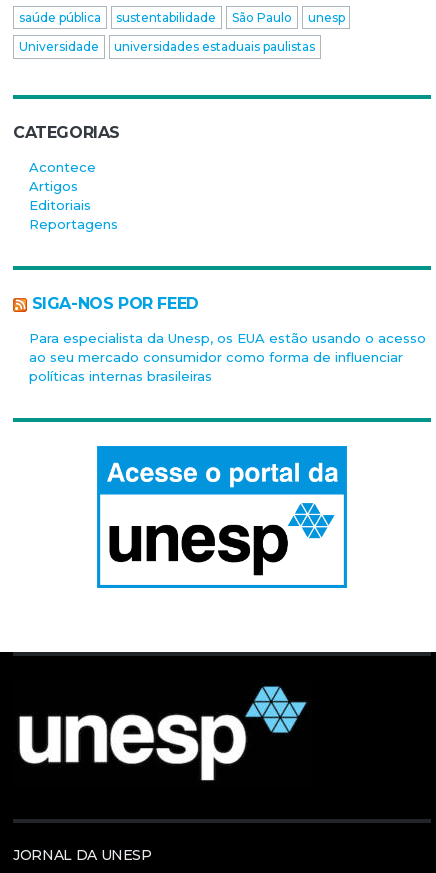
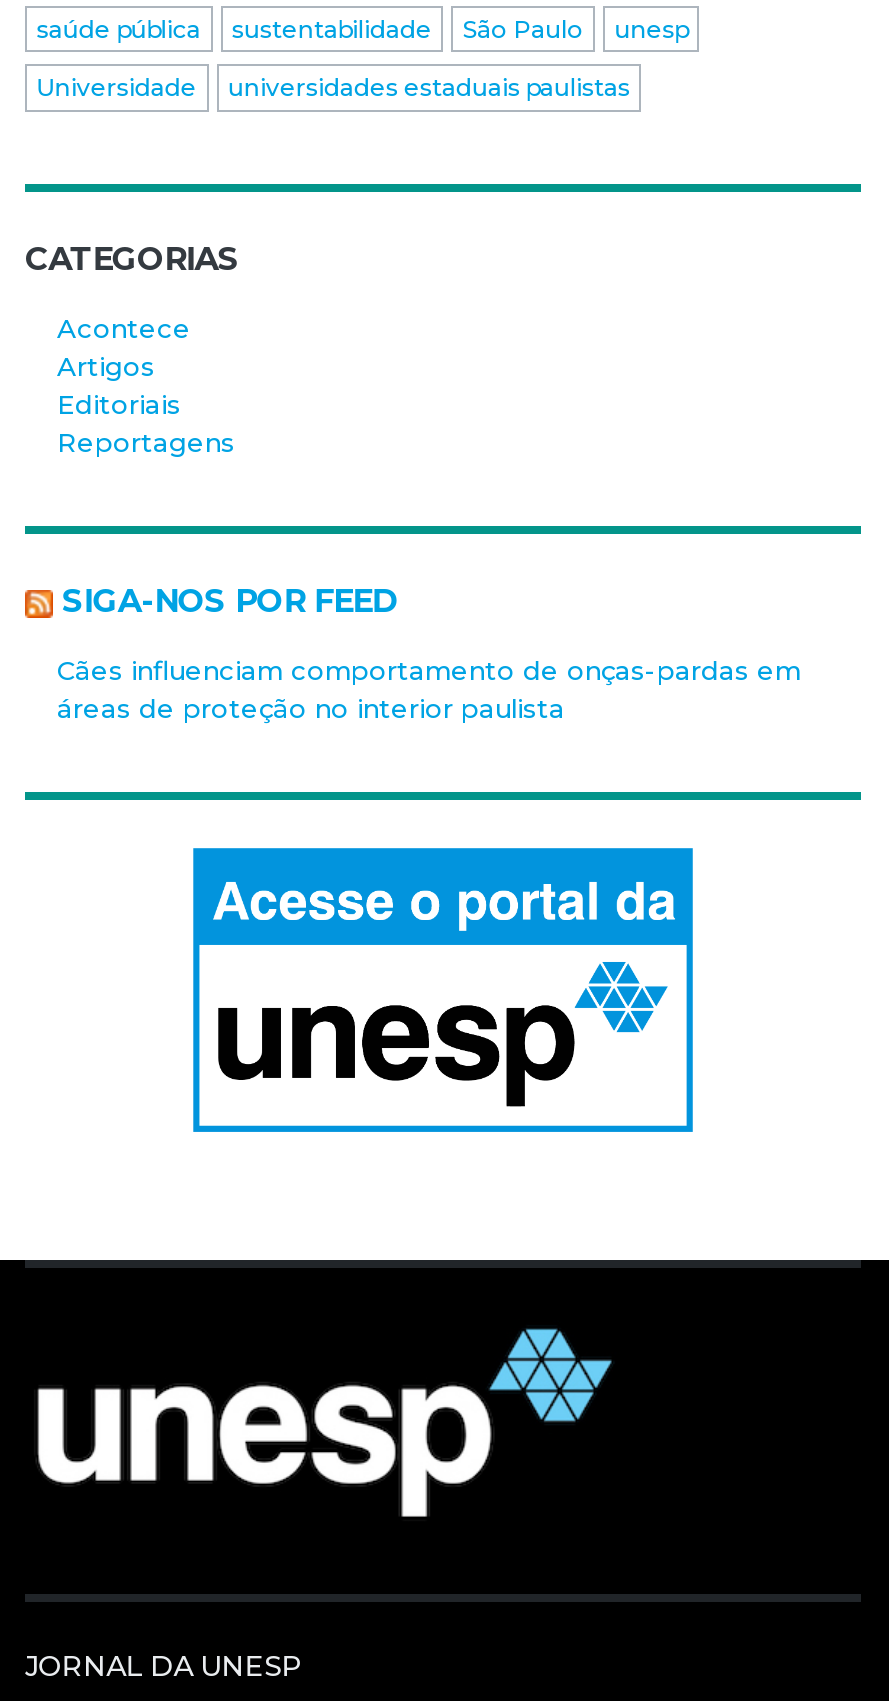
- Para especialista da Unesp, os EUA estão usando o acesso
- ao seu mercado consumidor como forma de influenciar
- políticas internas brasileiras
+ Cães influenciam comportamento de onças-pardas em
+ áreas de proteção no interior paulista
